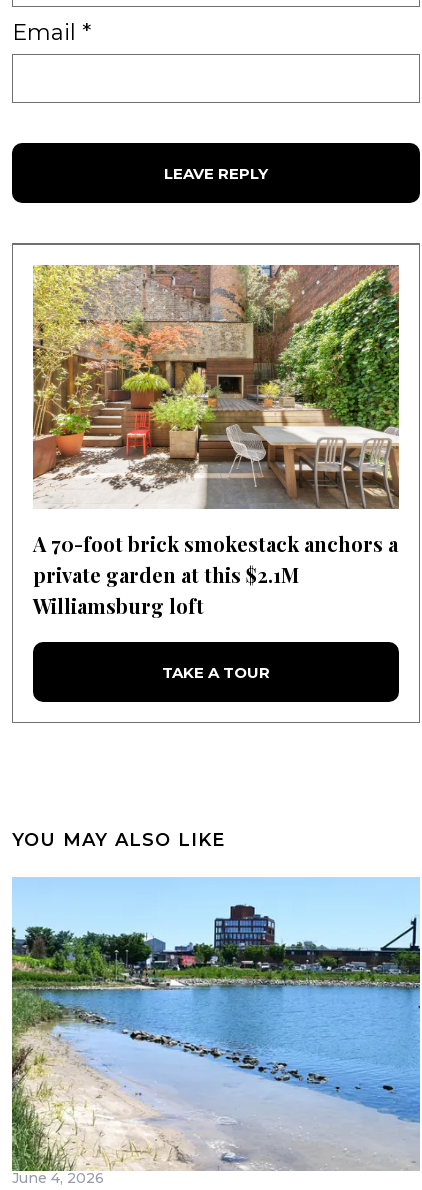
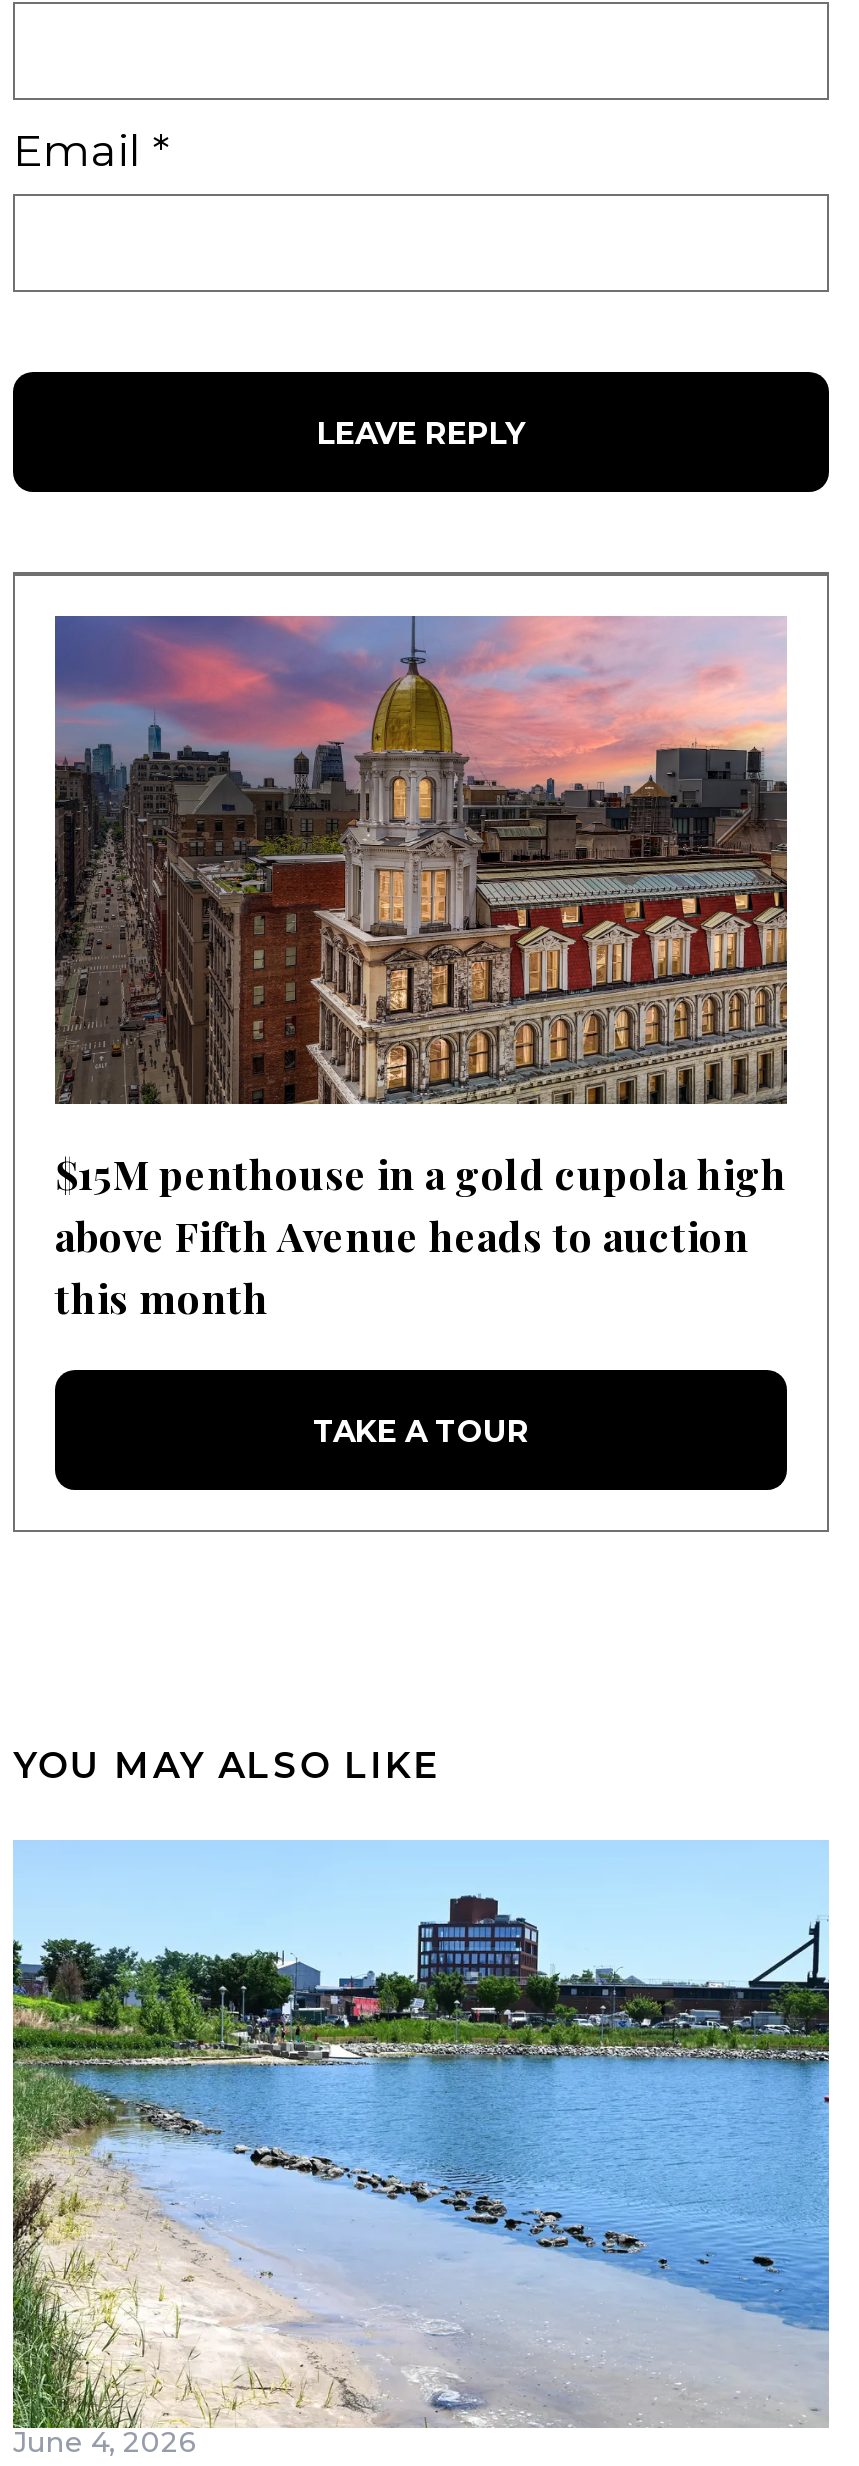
- [image]
- A 70-foot brick smokestack anchors a
- private garden at this $2.1M
- Williamsburg loft
+ [image]
+ $15M penthouse in a gold cupola high
+ above Fifth Avenue heads to auction
+ this month
